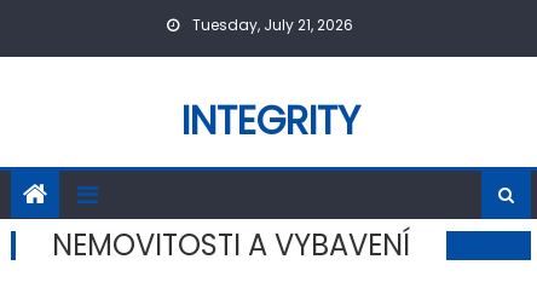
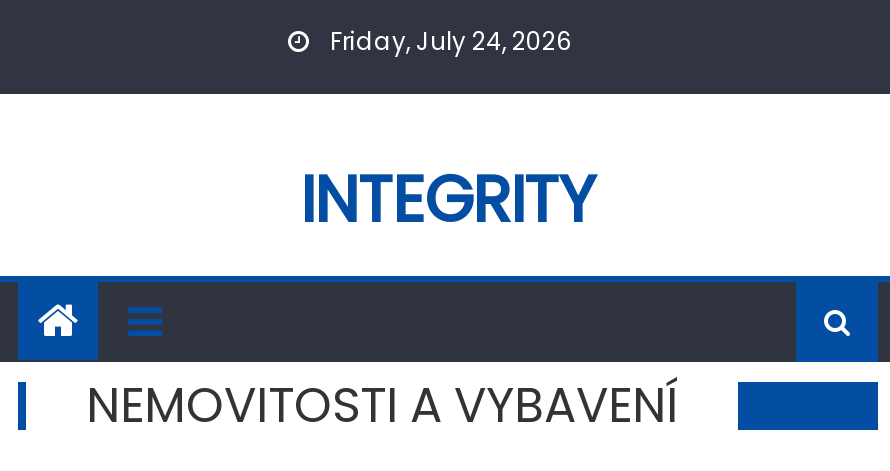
- Tuesday, July 21, 2026
+ Friday, July 24, 2026
